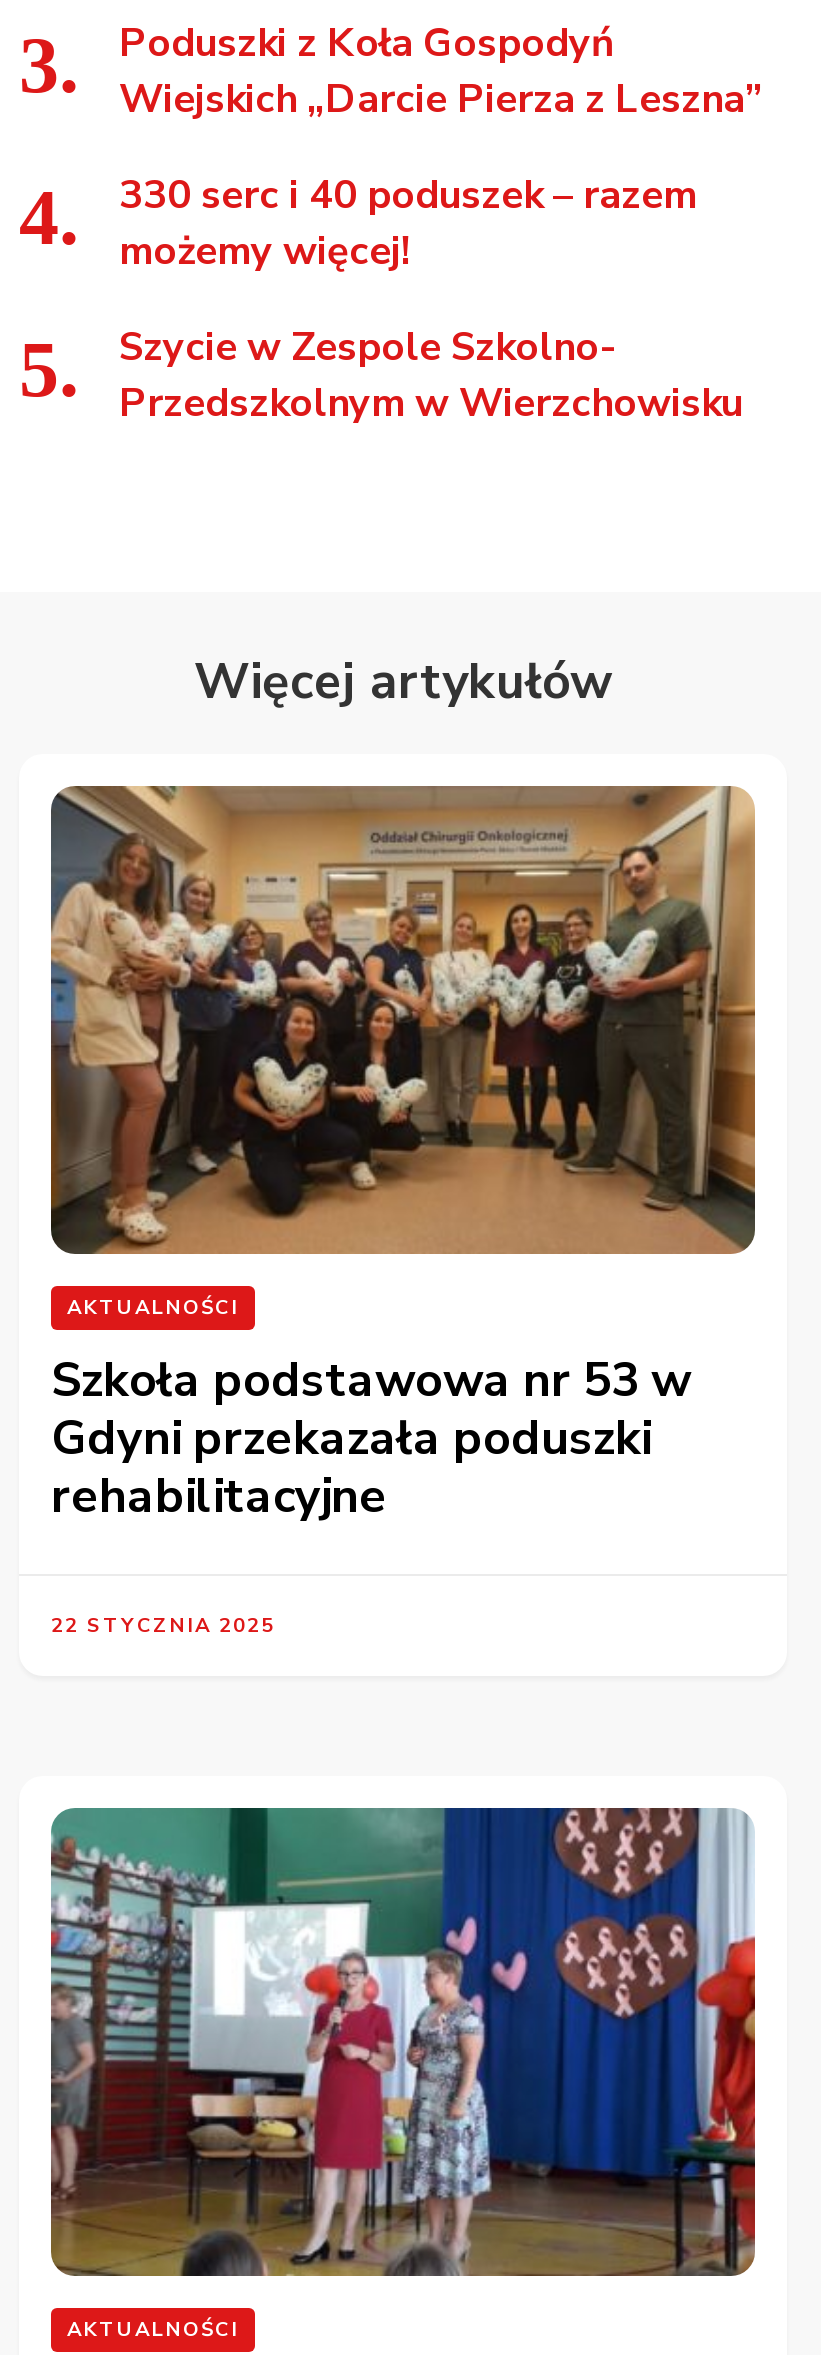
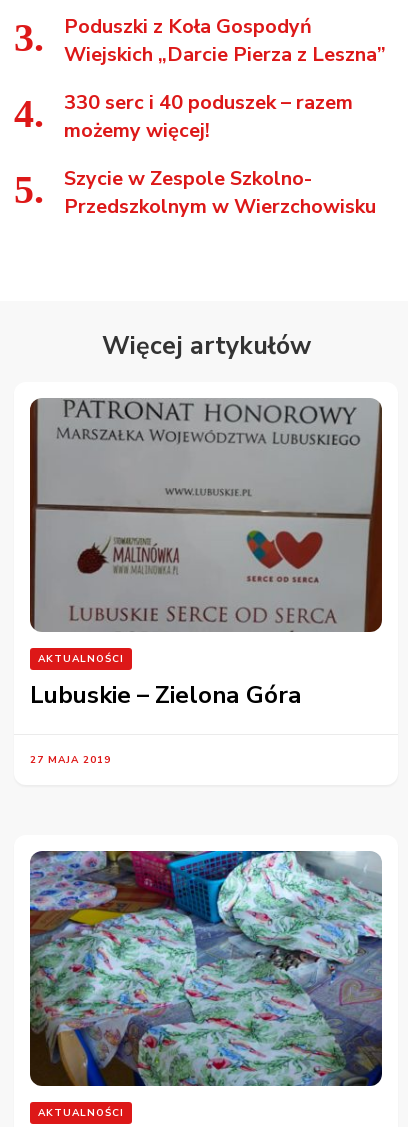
- [image]
+ [image]

- Szkoła podstawowa nr 53 w
- Gdyni przekazała poduszki
- rehabilitacyjne
+ Lubuskie – Zielona Góra

- 22 STYCZNIA 2025
+ 27 MAJA 2019

- [image]
+ [image]
